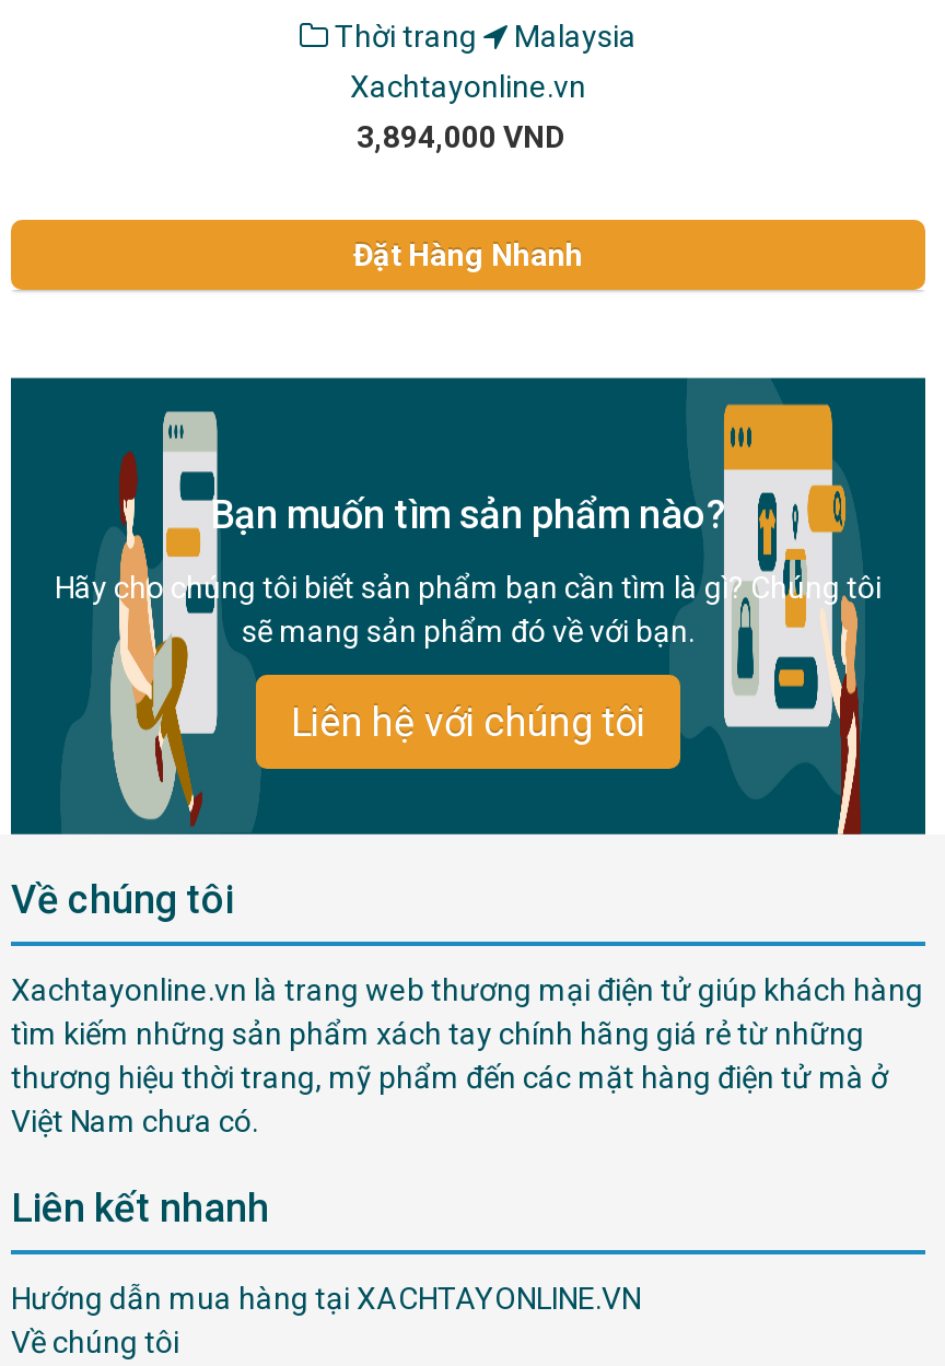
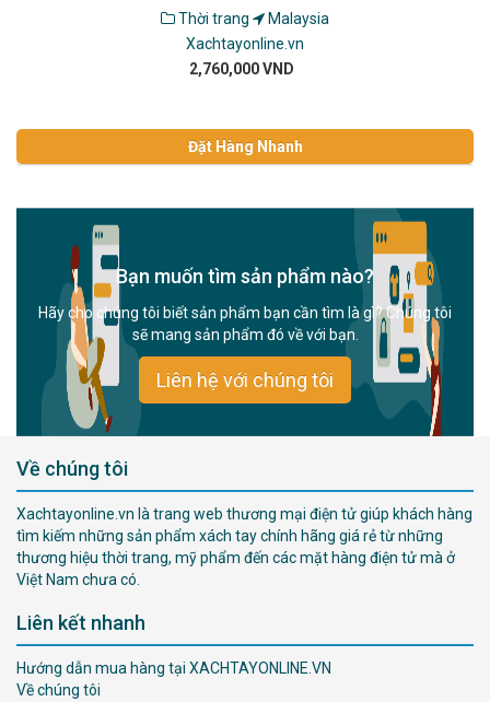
- 3,894,000 VND
+ 2,760,000 VND
